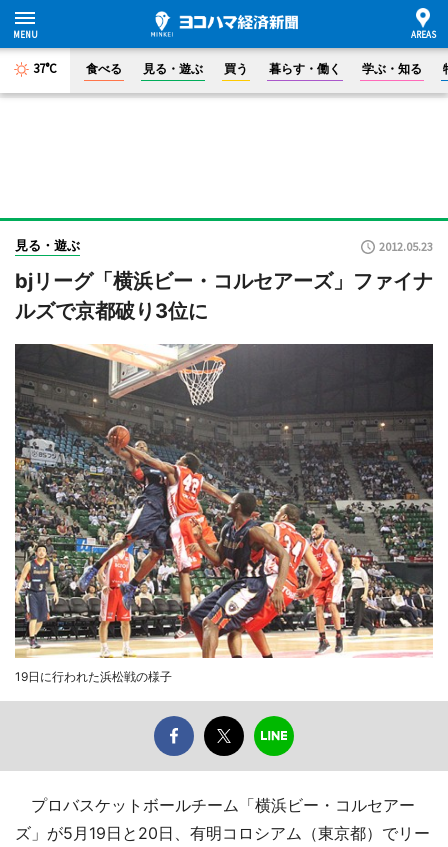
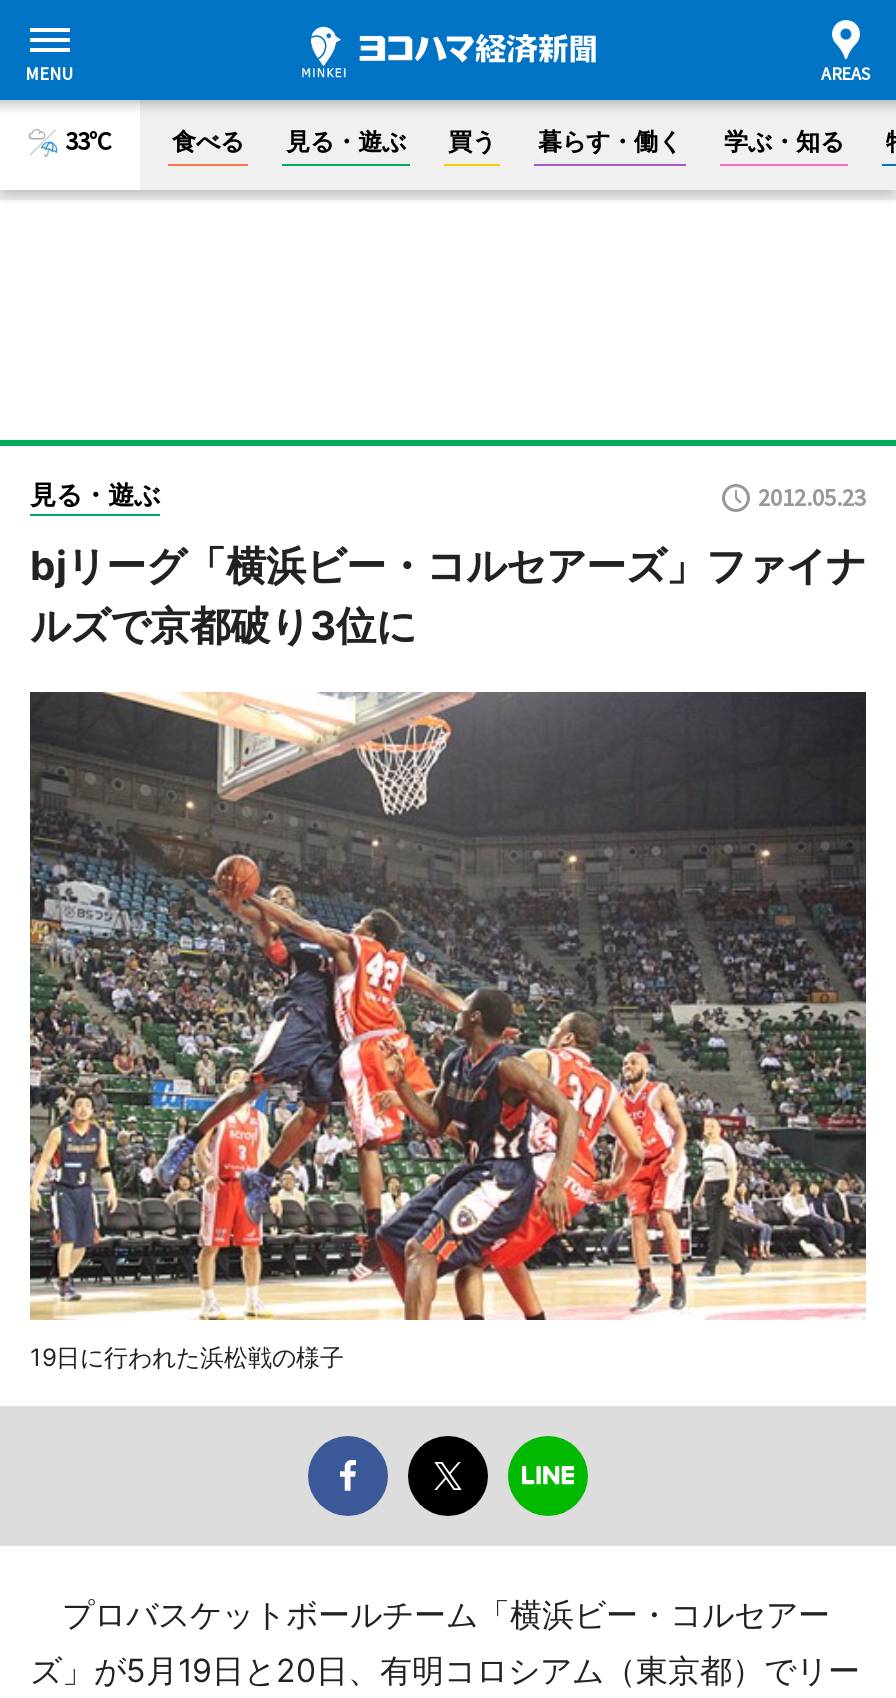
- 37°C
+ 33°C
